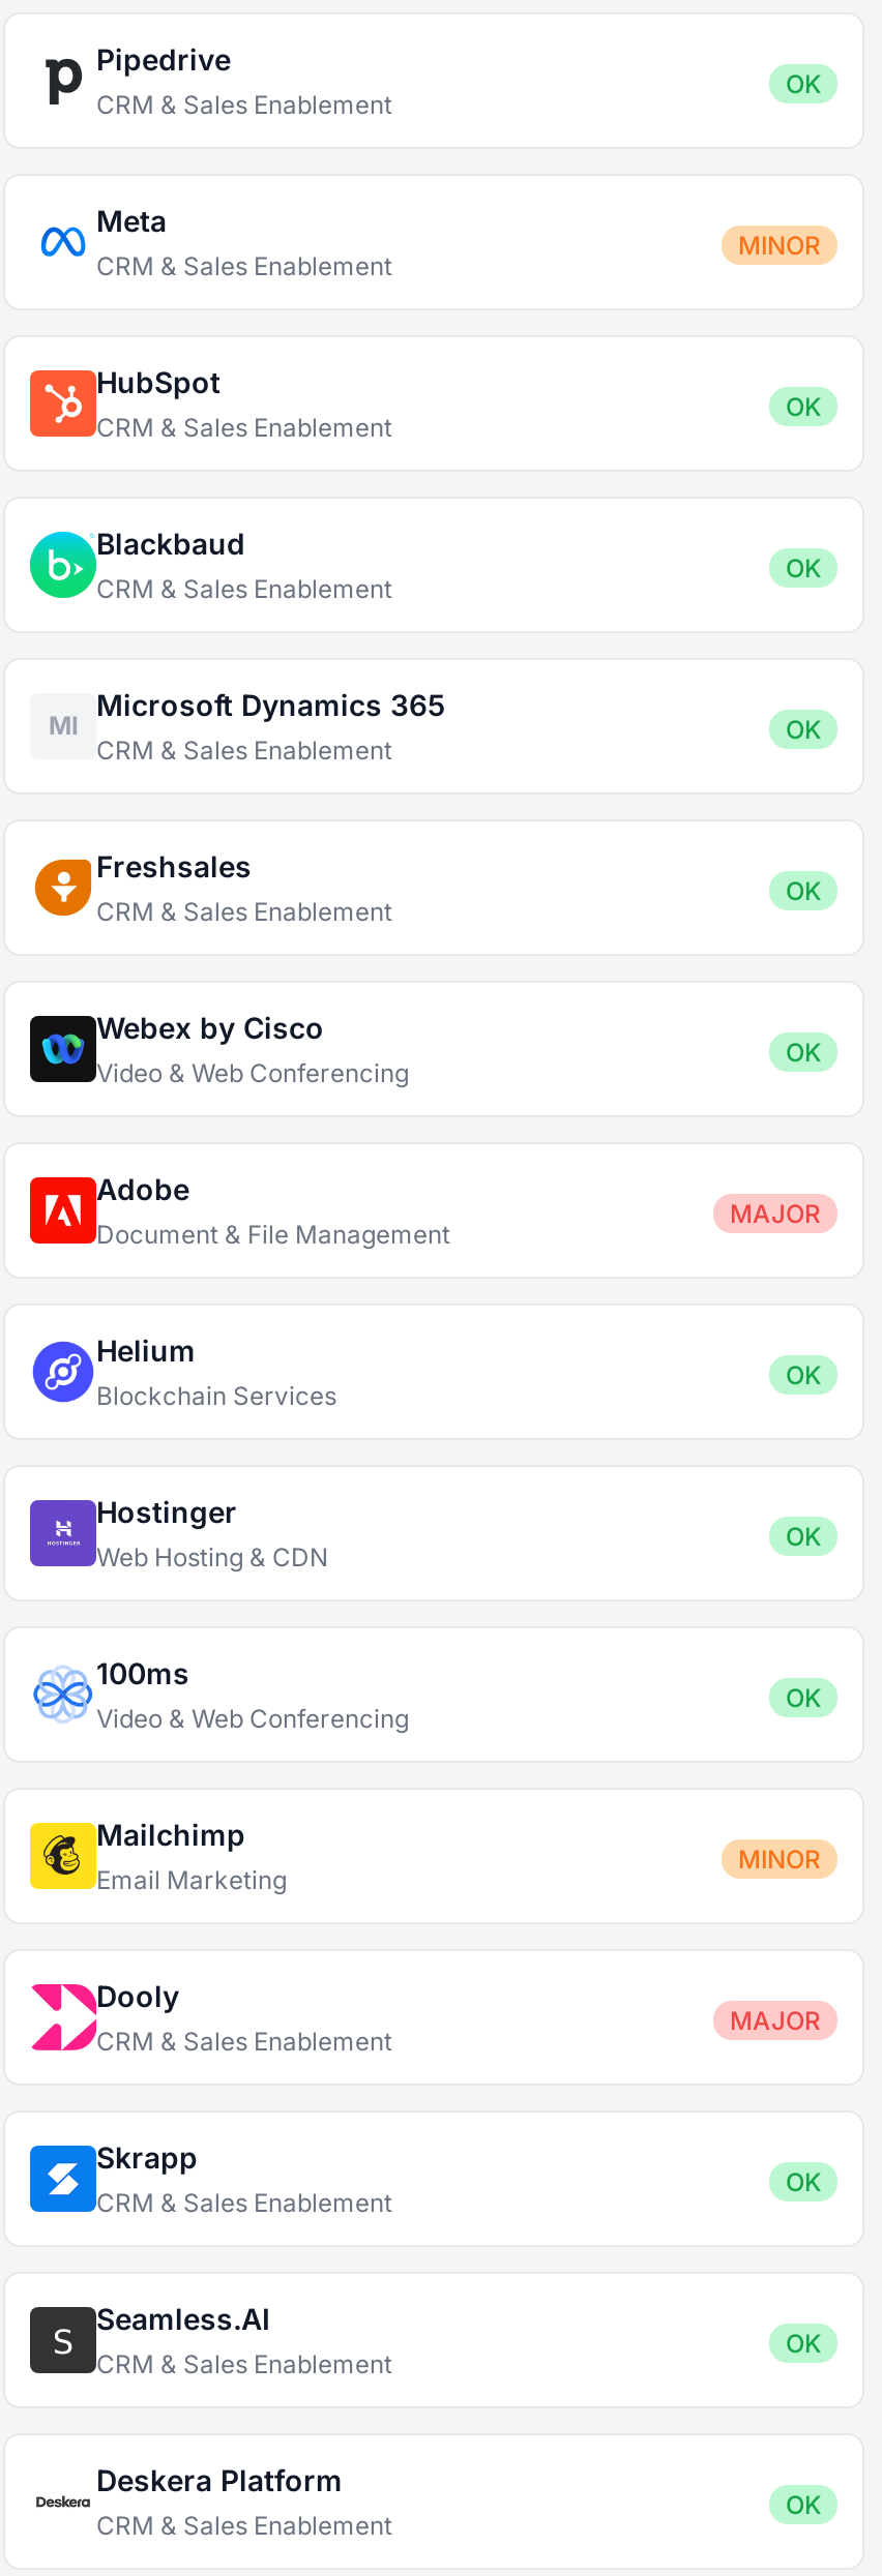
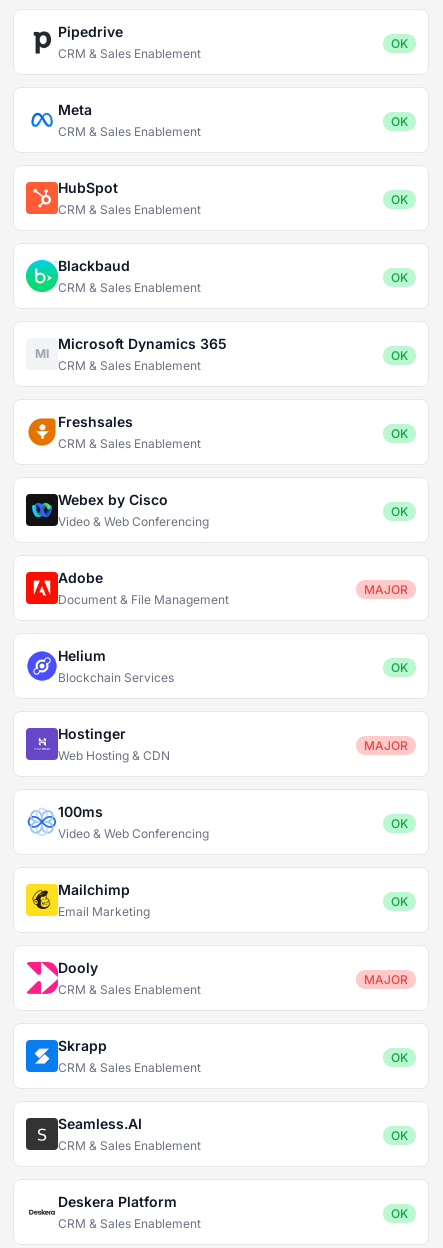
- MINOR
+ OK

- OK
+ MAJOR

- MINOR
+ OK
